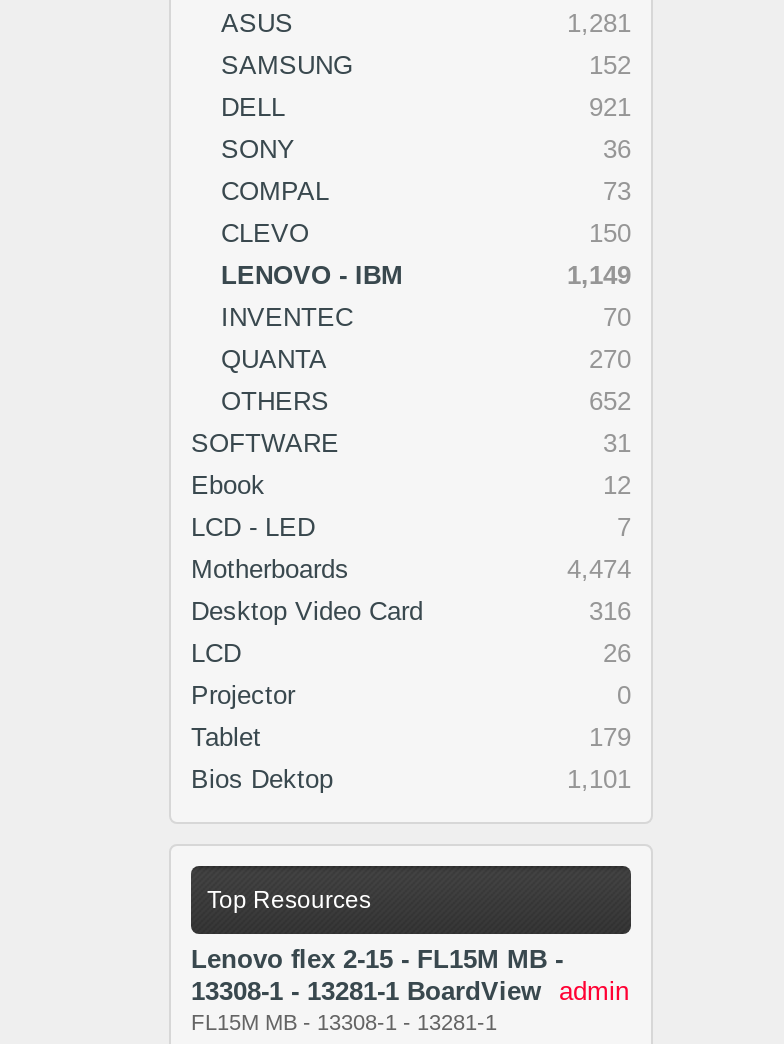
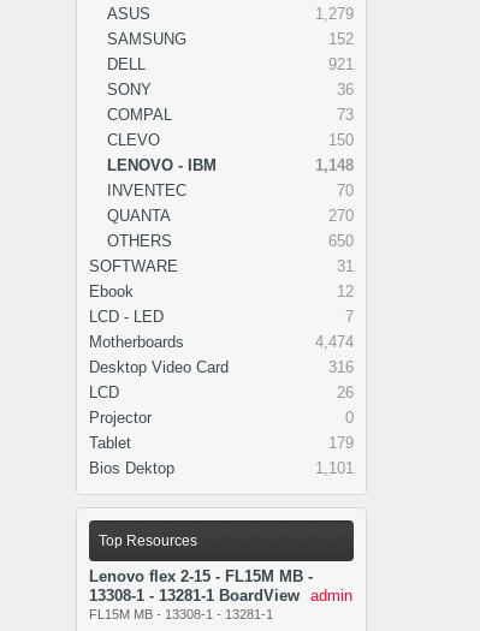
- 1,281
+ 1,279

- 1,149
+ 1,148

- 652
+ 650
